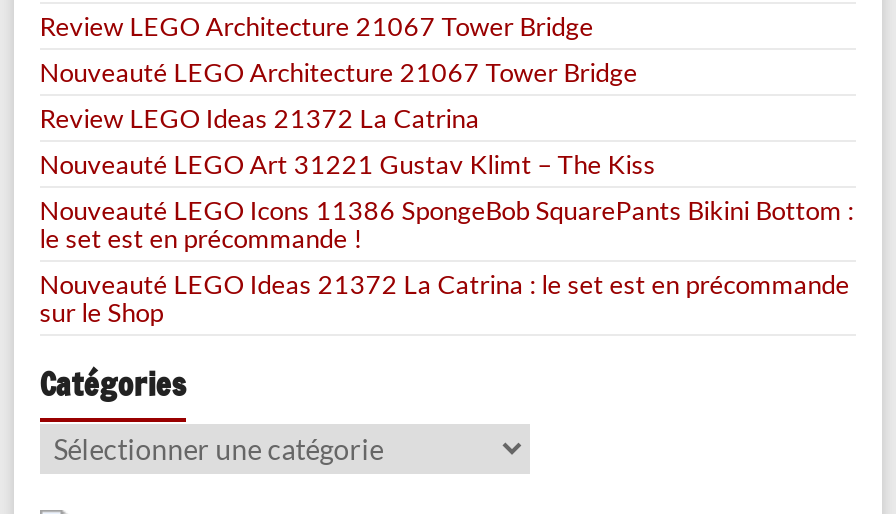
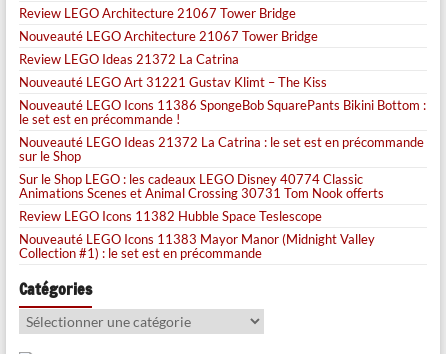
+ Sur le Shop LEGO : les cadeaux LEGO Disney 40774 Classic
+ Animations Scenes et Animal Crossing 30731 Tom Nook offerts
+ Review LEGO Icons 11382 Hubble Space Teslescope
+ Nouveauté LEGO Icons 11383 Mayor Manor (Midnight Valley
+ Collection #1) : le set est en précommande
